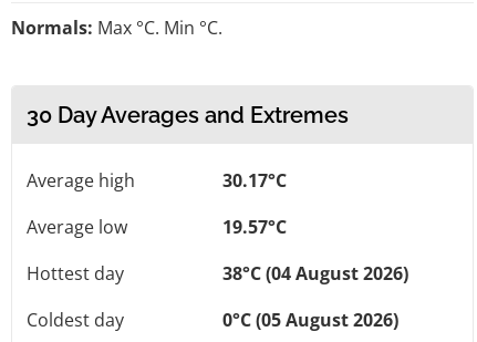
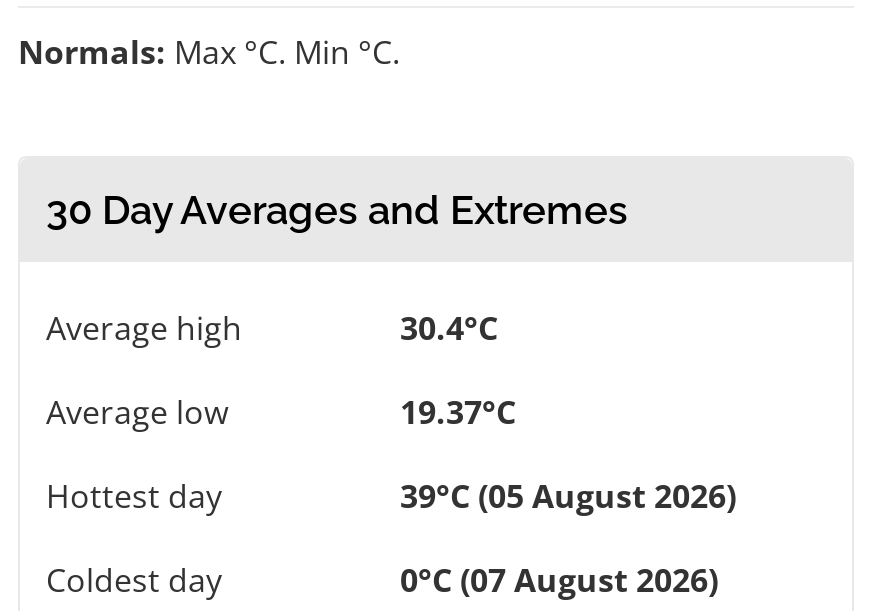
- 30.17°C
+ 30.4°C

- 19.57°C
+ 19.37°C

- 38°C (04 August 2026)
+ 39°C (05 August 2026)

- 0°C (05 August 2026)
+ 0°C (07 August 2026)
